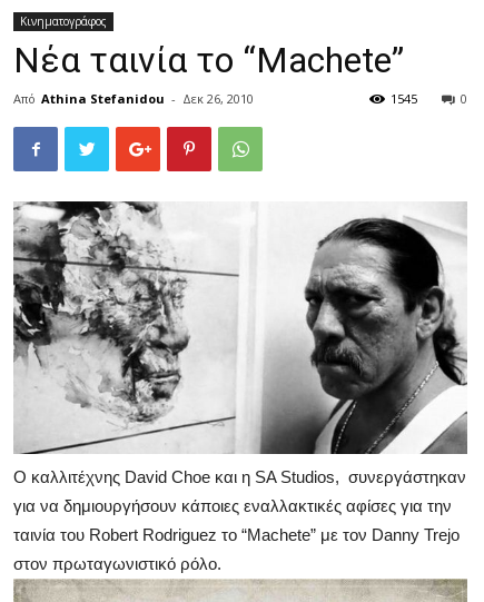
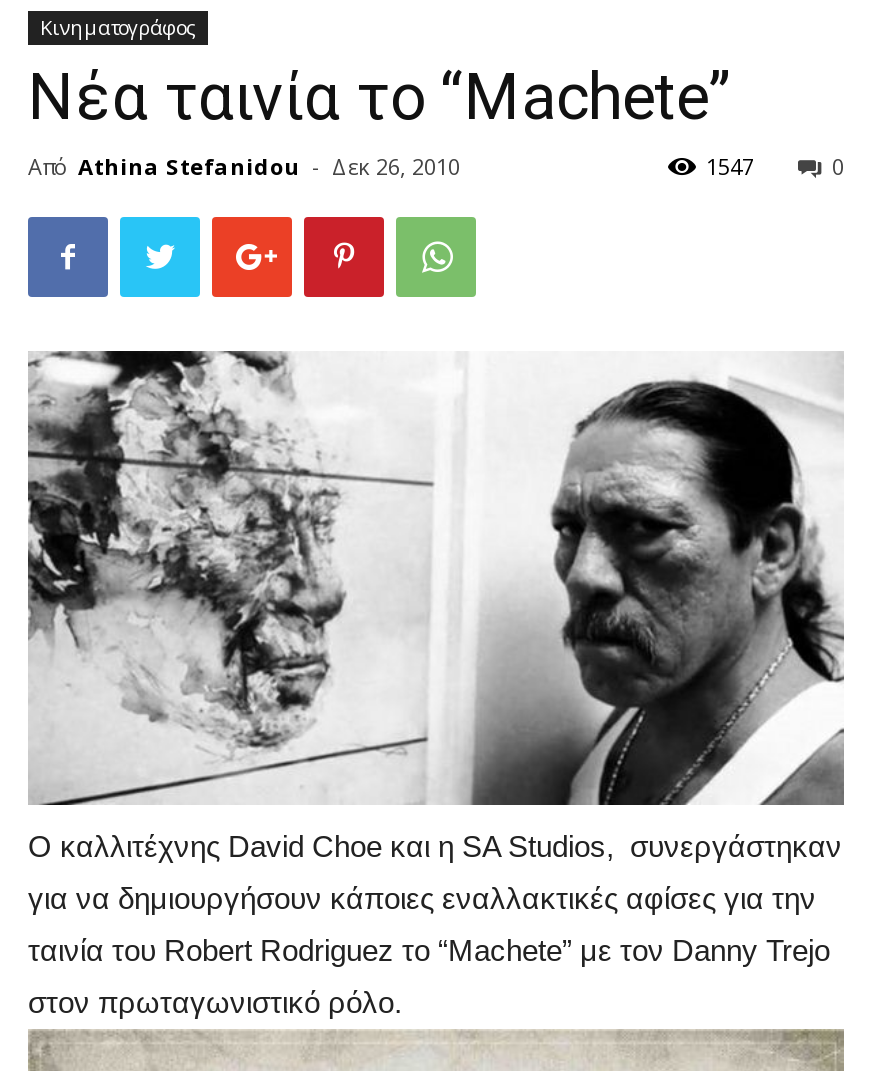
- 1545
+ 1547
